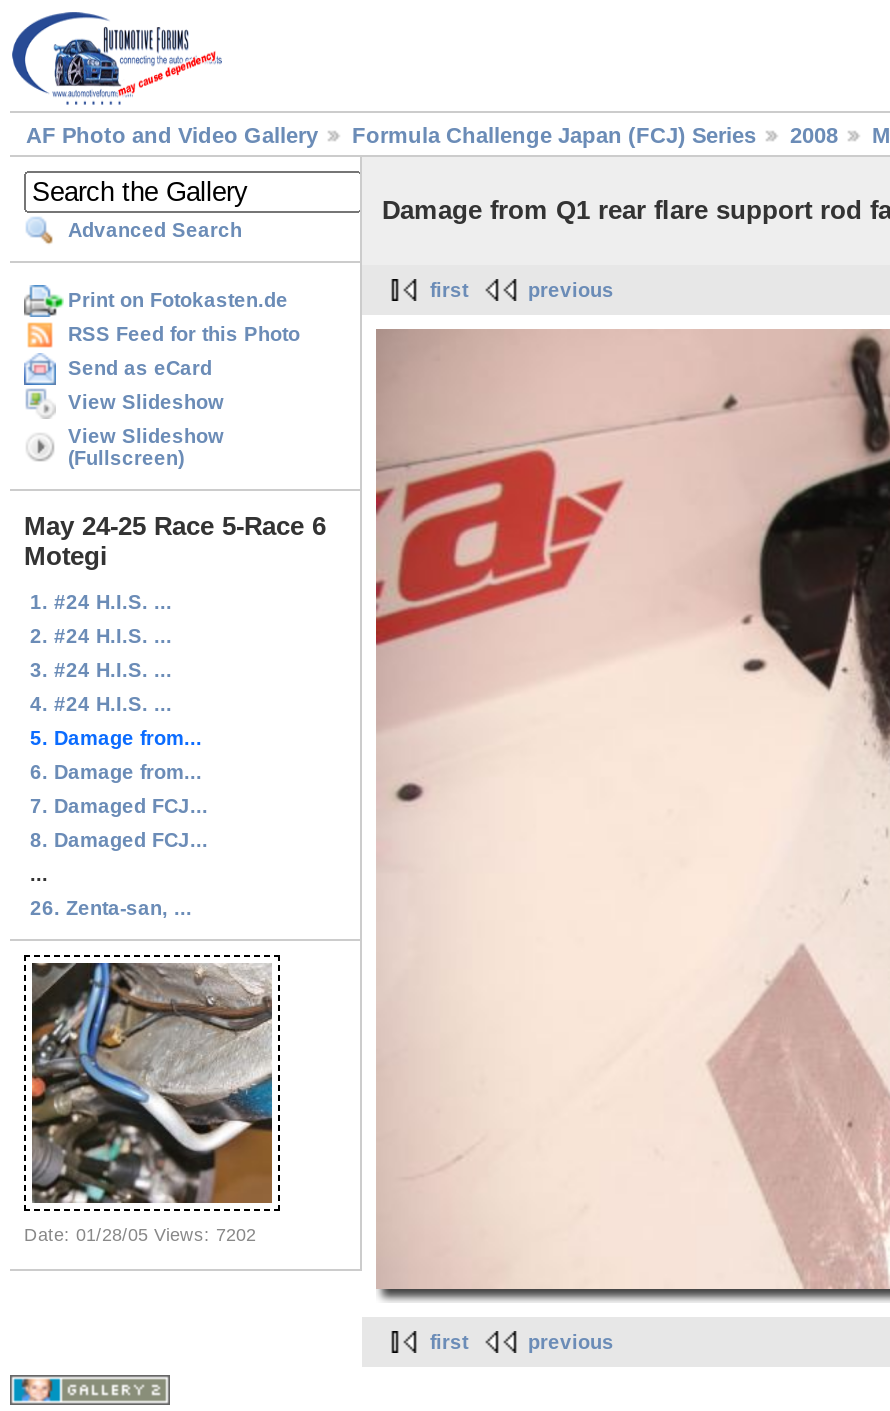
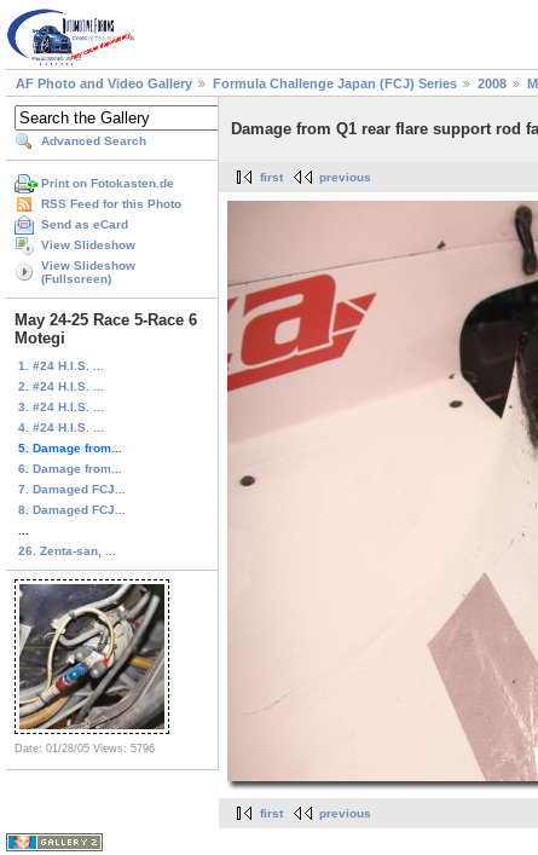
- [image]
- Date: 01/28/05 Views: 7202
+ [image]
+ Date: 01/28/05 Views: 5796
